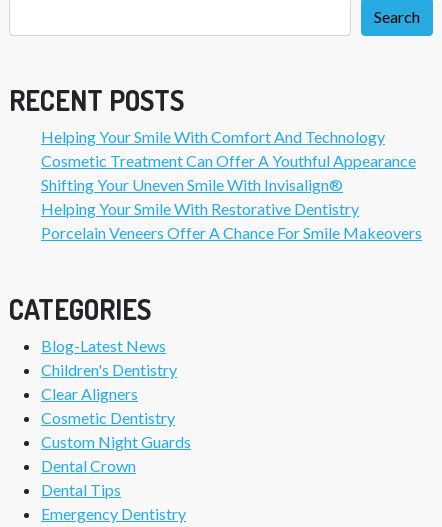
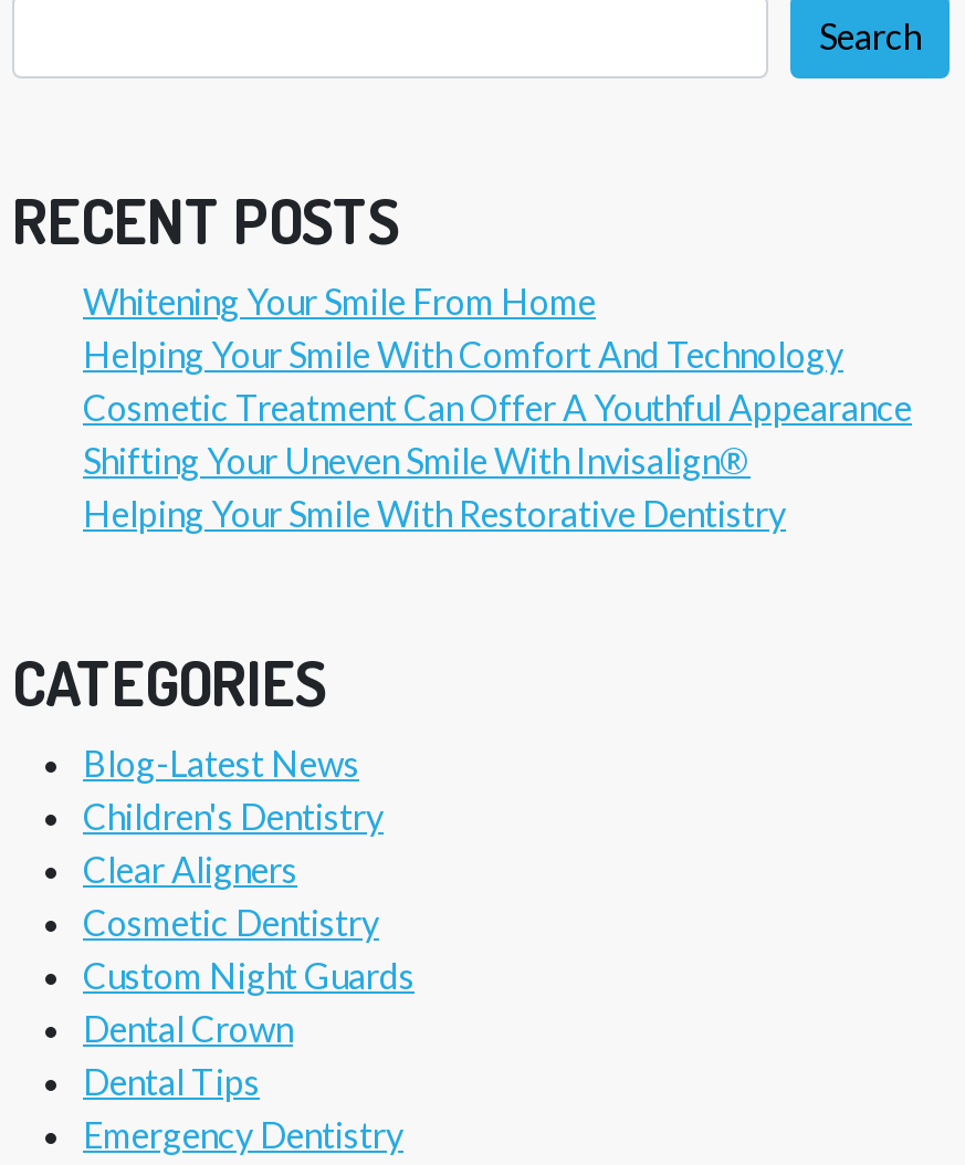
+ Whitening Your Smile From Home

moved down: Helping Your Smile With Comfort And Technology | Cosmetic Treatment Can Offer A Youthful Appearance | Shifting Your Uneven Smile With Invisalign® | Helping Your Smile With Restorative Dentistry

- Porcelain Veneers Offer A Chance For Smile Makeovers
